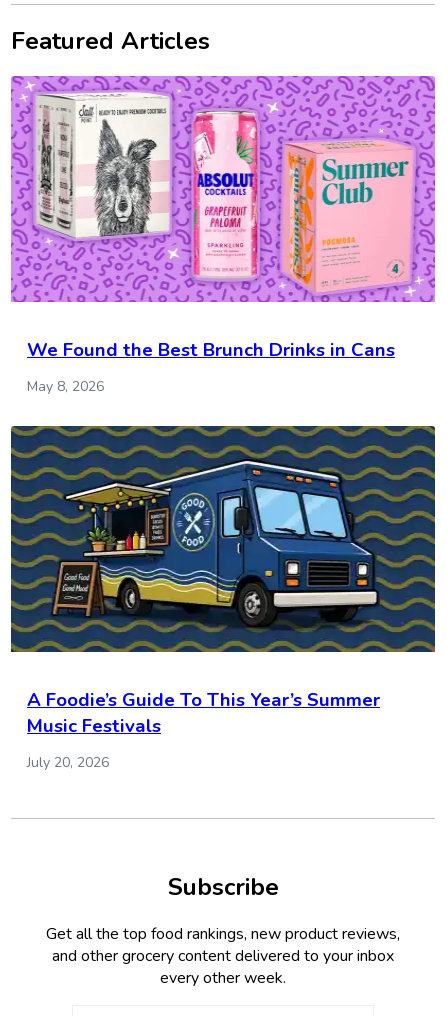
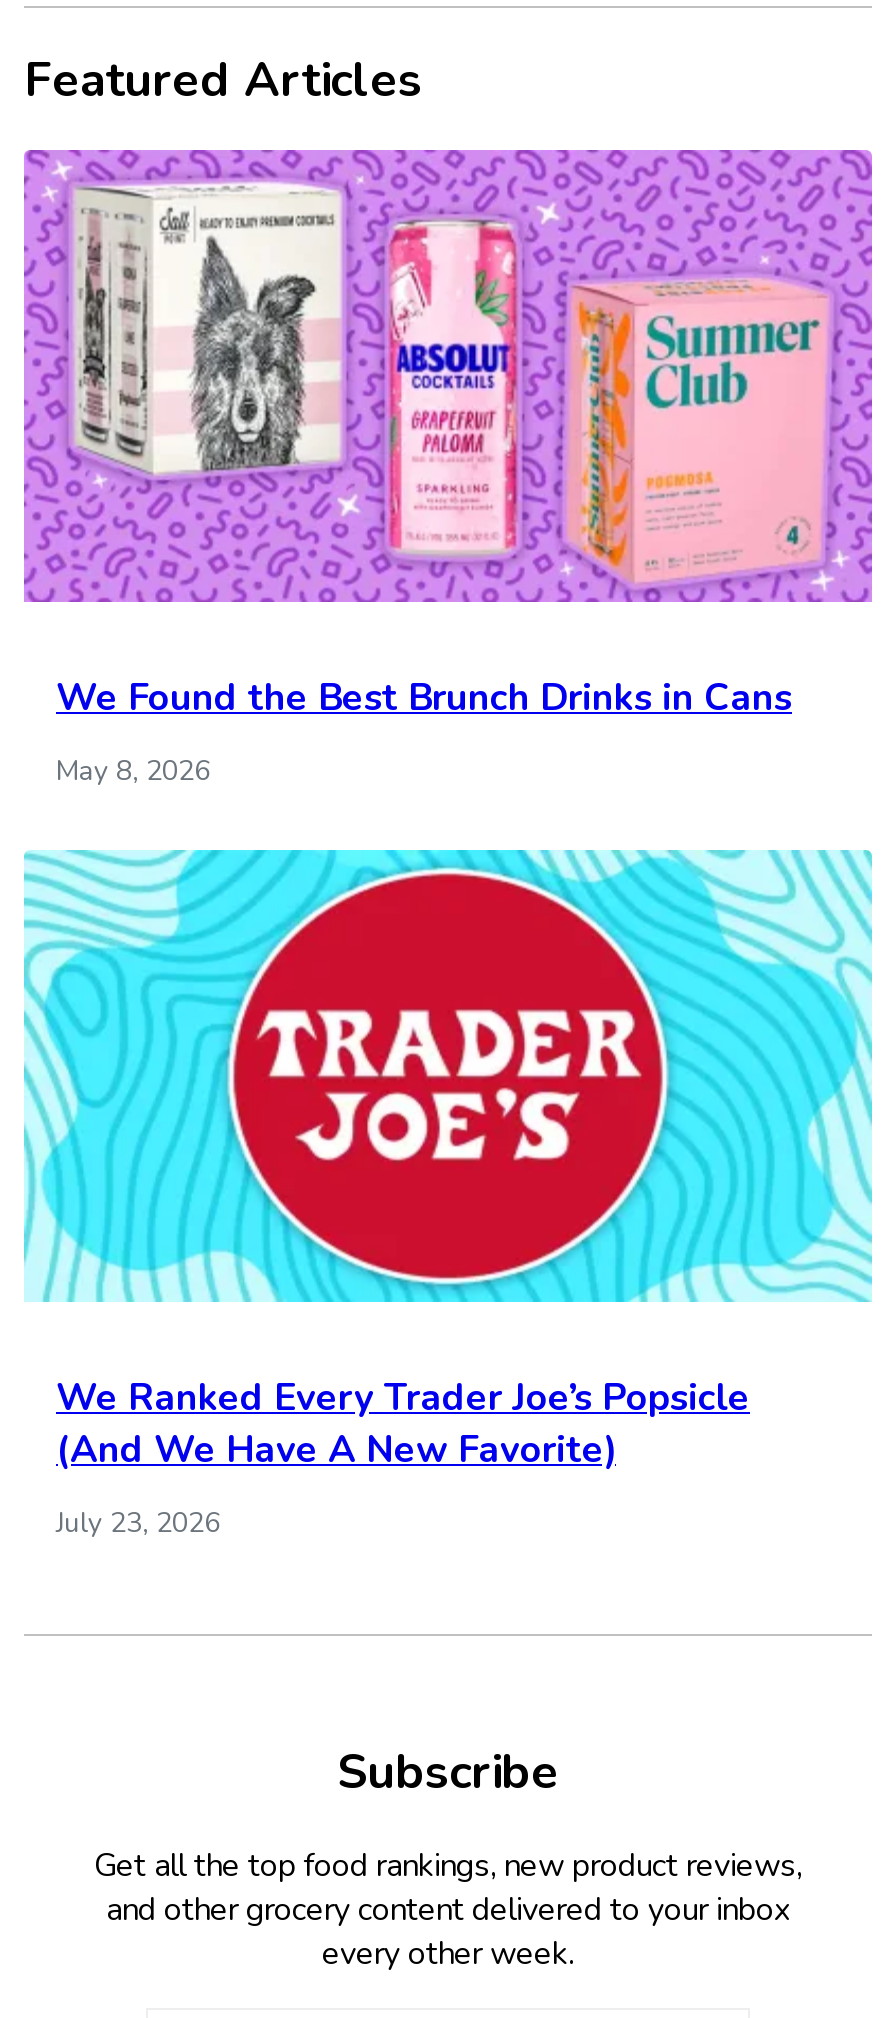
- [image]
- A Foodie’s Guide To This Year’s Summer
- Music Festivals
+ [image]
+ We Ranked Every Trader Joe’s Popsicle
+ (And We Have A New Favorite)

- July 20, 2026
+ July 23, 2026
